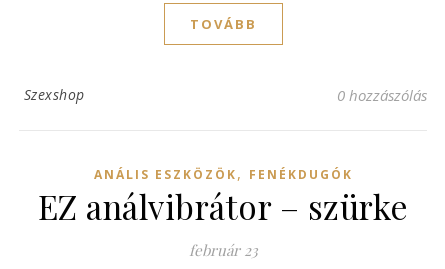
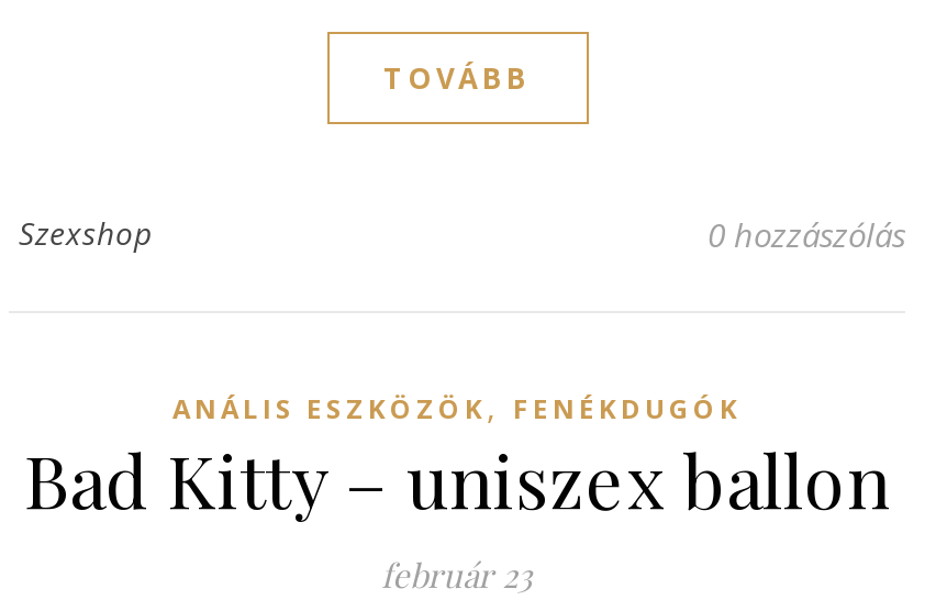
- EZ análvibrátor – szürke
+ Bad Kitty – uniszex ballon
